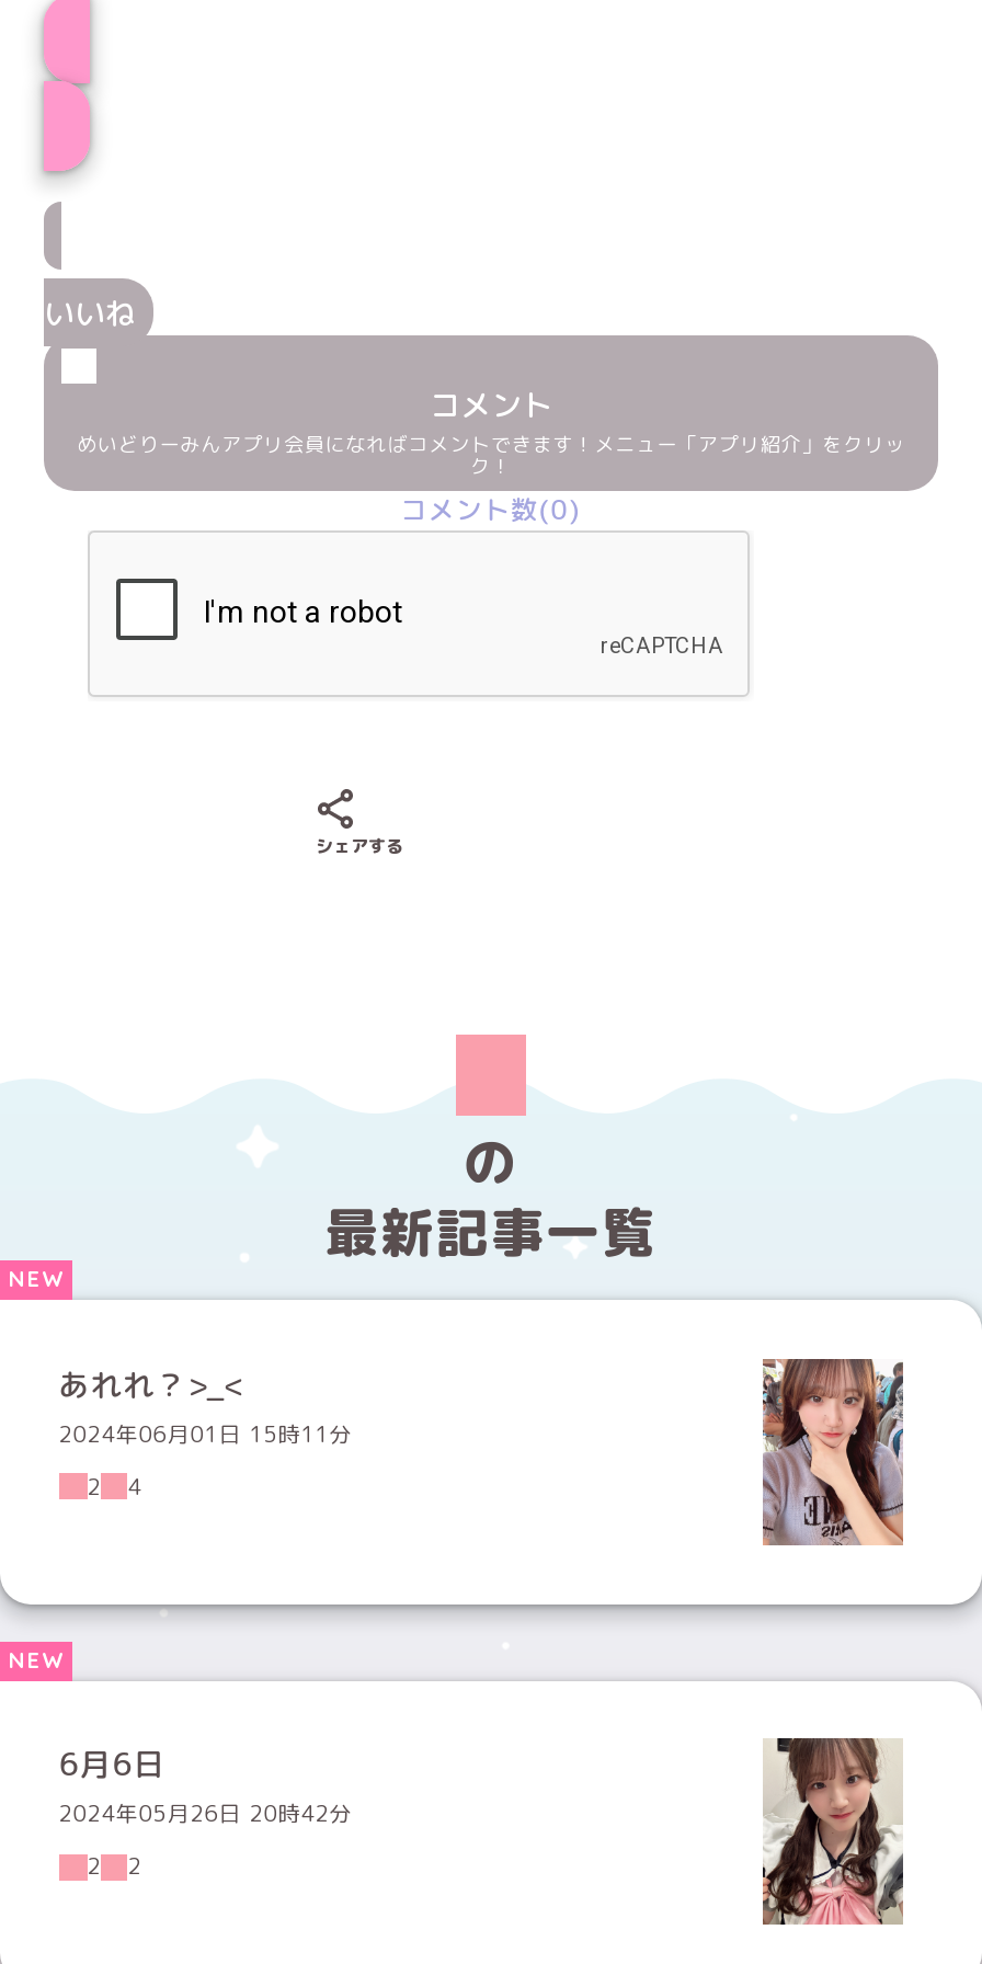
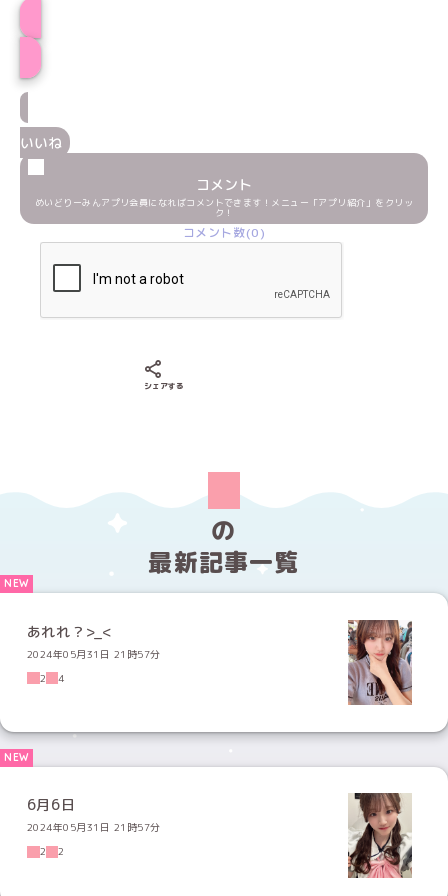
- 2024年06月01日 15時11分
+ 2024年05月31日 21時57分

- 2024年05月26日 20時42分
+ 2024年05月31日 21時57分
